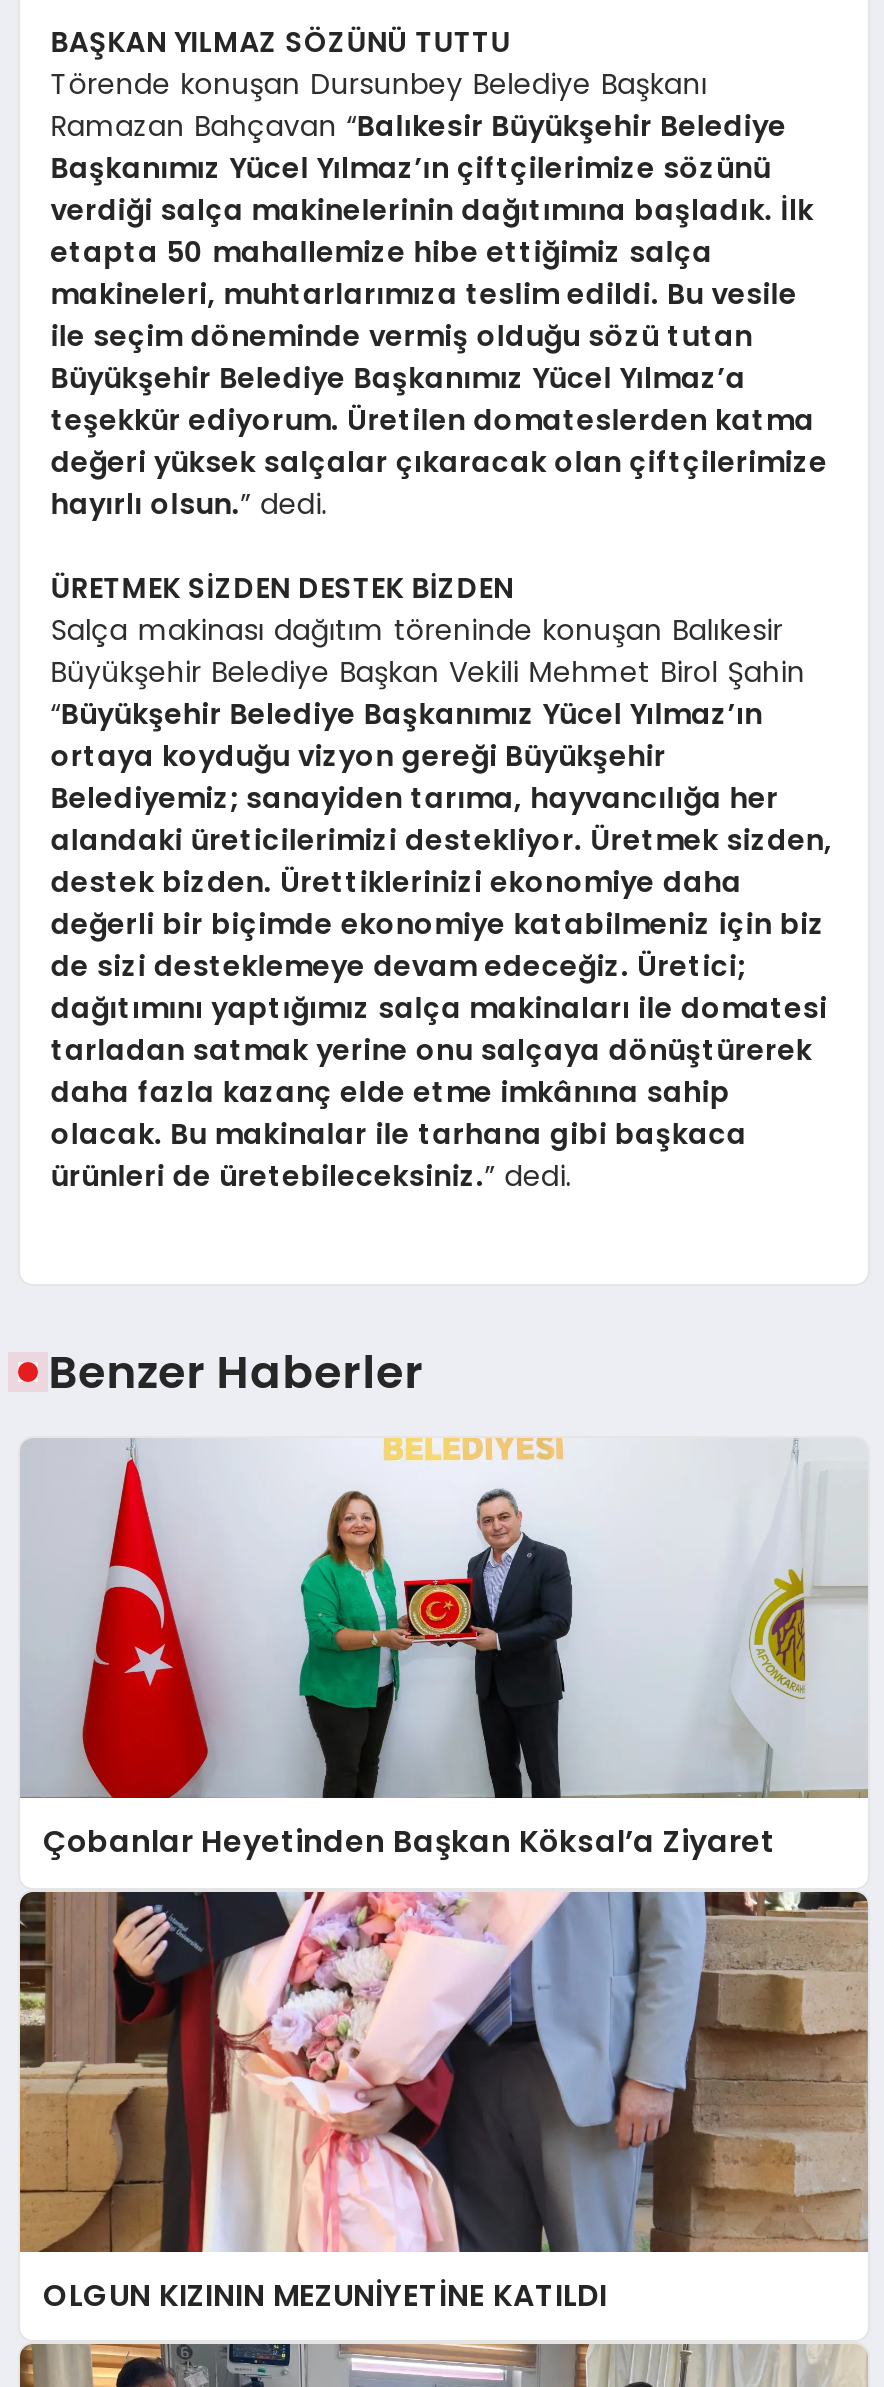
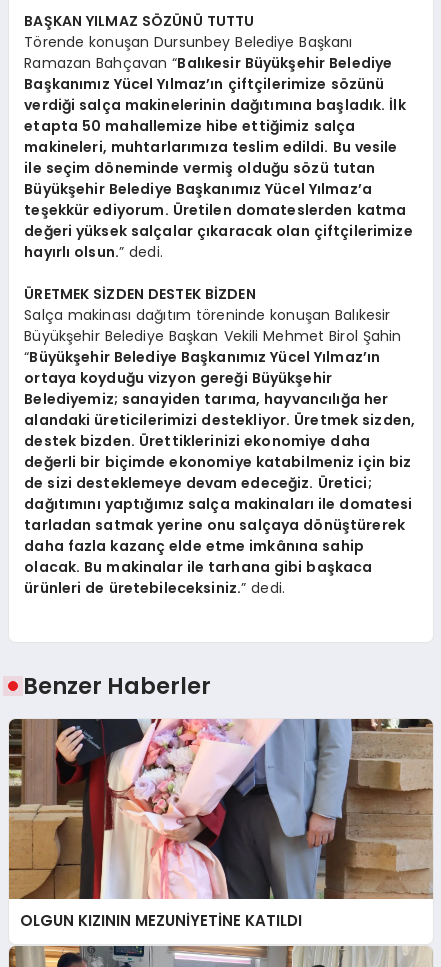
- [image]
- Çobanlar Heyetinden Başkan Köksal’a Ziyaret
